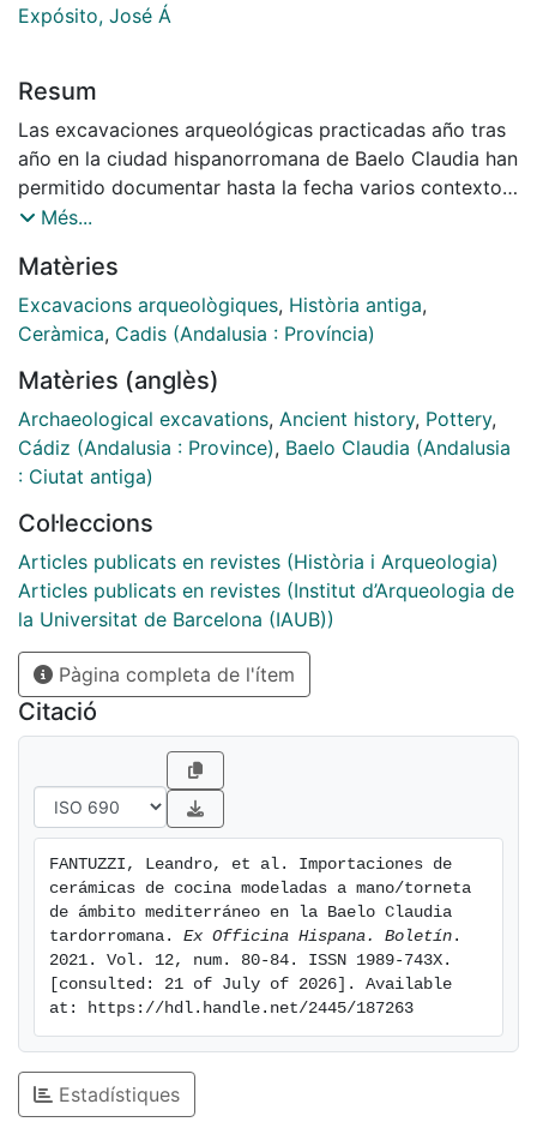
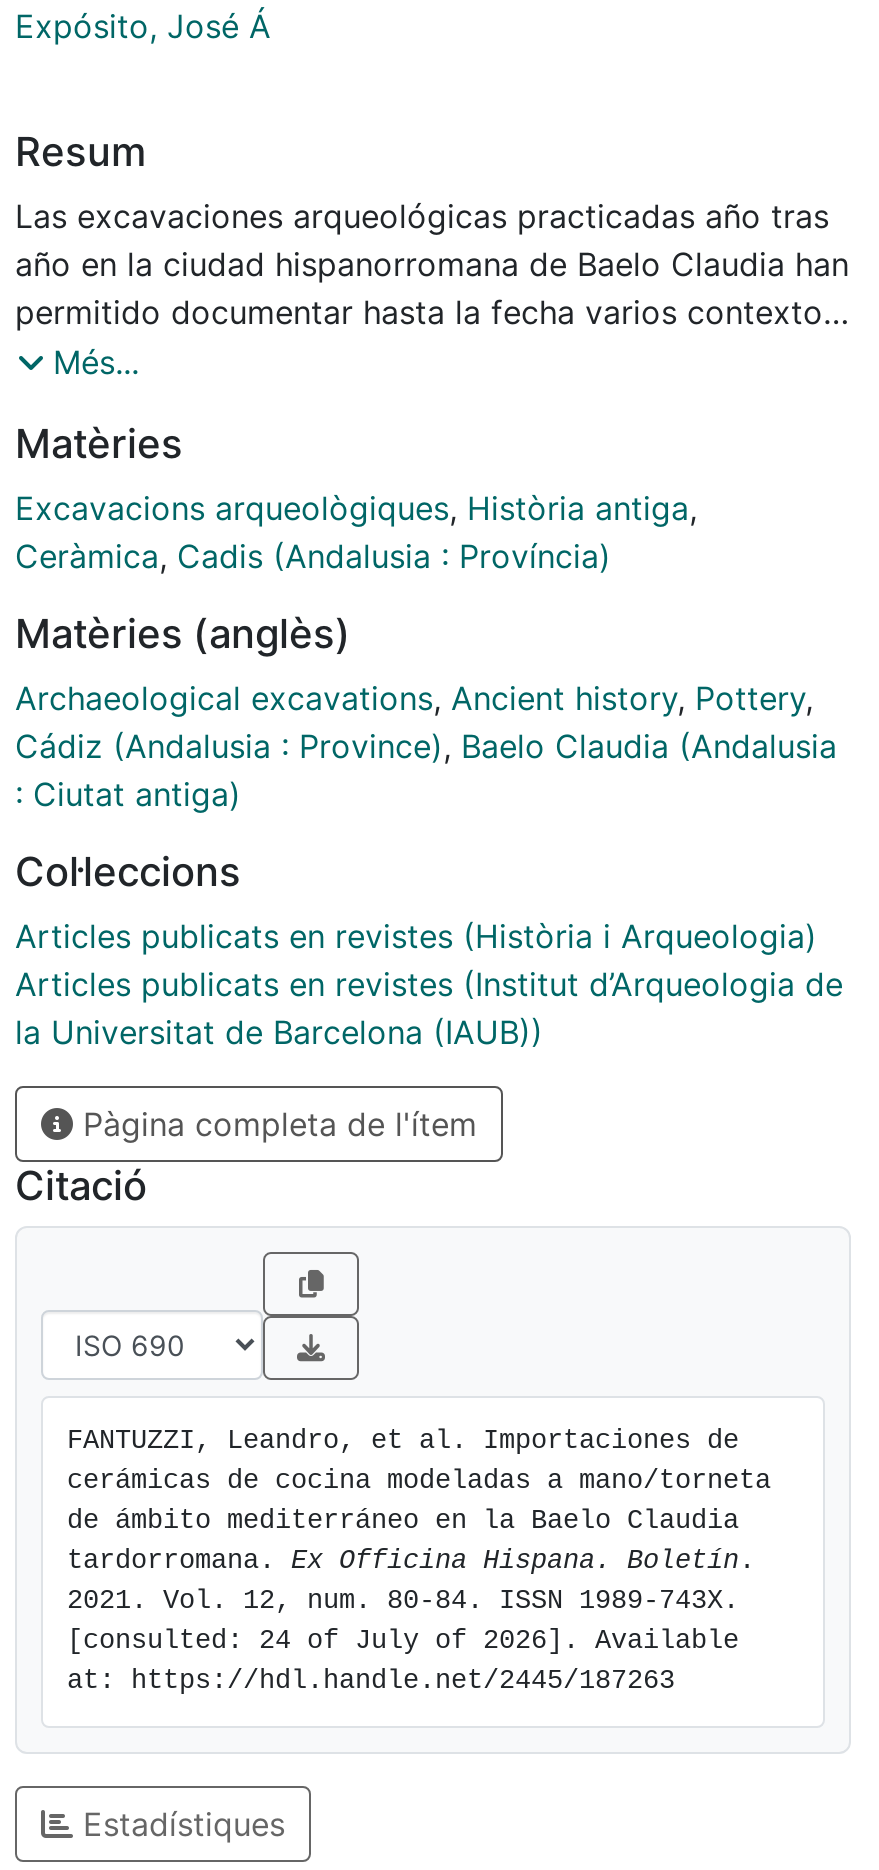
- [consulted: 21 of July of 2026]. Available
+ [consulted: 24 of July of 2026]. Available
